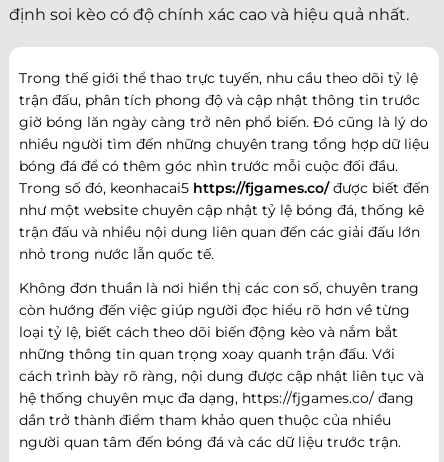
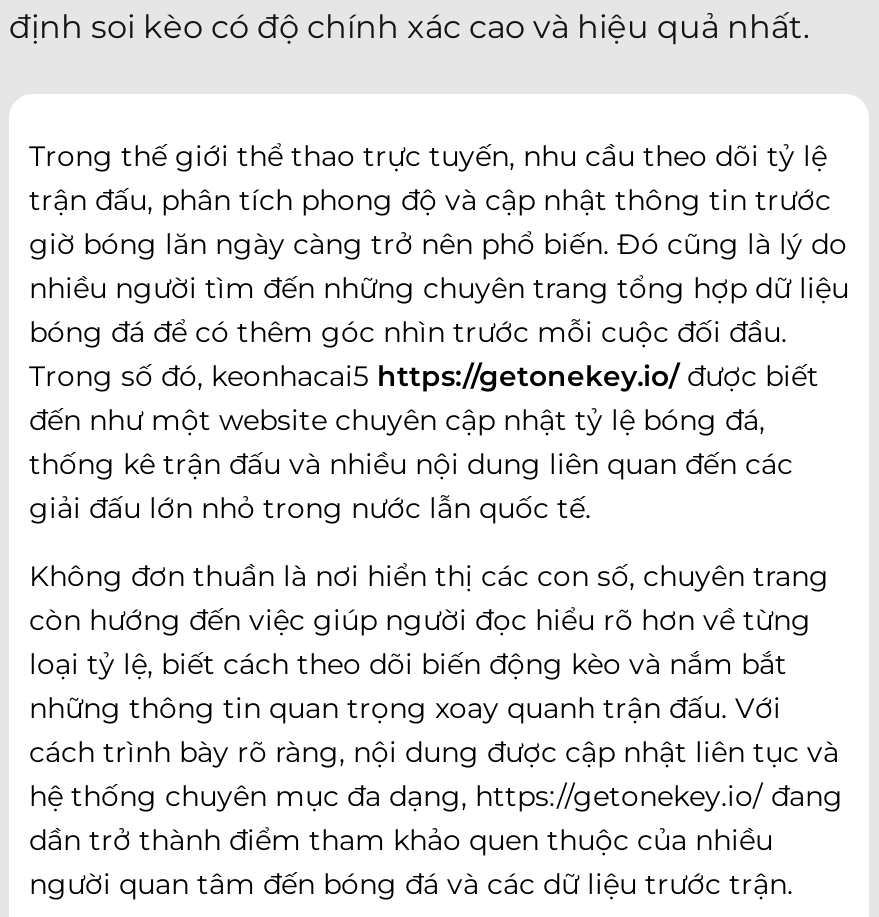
- Trong số đó, keonhacai5 https://fjgames.co/ được biết đến
- như một website chuyên cập nhật tỷ lệ bóng đá, thống kê
- trận đấu và nhiều nội dung liên quan đến các giải đấu lớn
- nhỏ trong nước lẫn quốc tế.
+ Trong số đó, keonhacai5 https://getonekey.io/ được biết
+ đến như một website chuyên cập nhật tỷ lệ bóng đá,
+ thống kê trận đấu và nhiều nội dung liên quan đến các
+ giải đấu lớn nhỏ trong nước lẫn quốc tế.

- hệ thống chuyên mục đa dạng, https://fjgames.co/ đang
+ hệ thống chuyên mục đa dạng, https://getonekey.io/ đang
